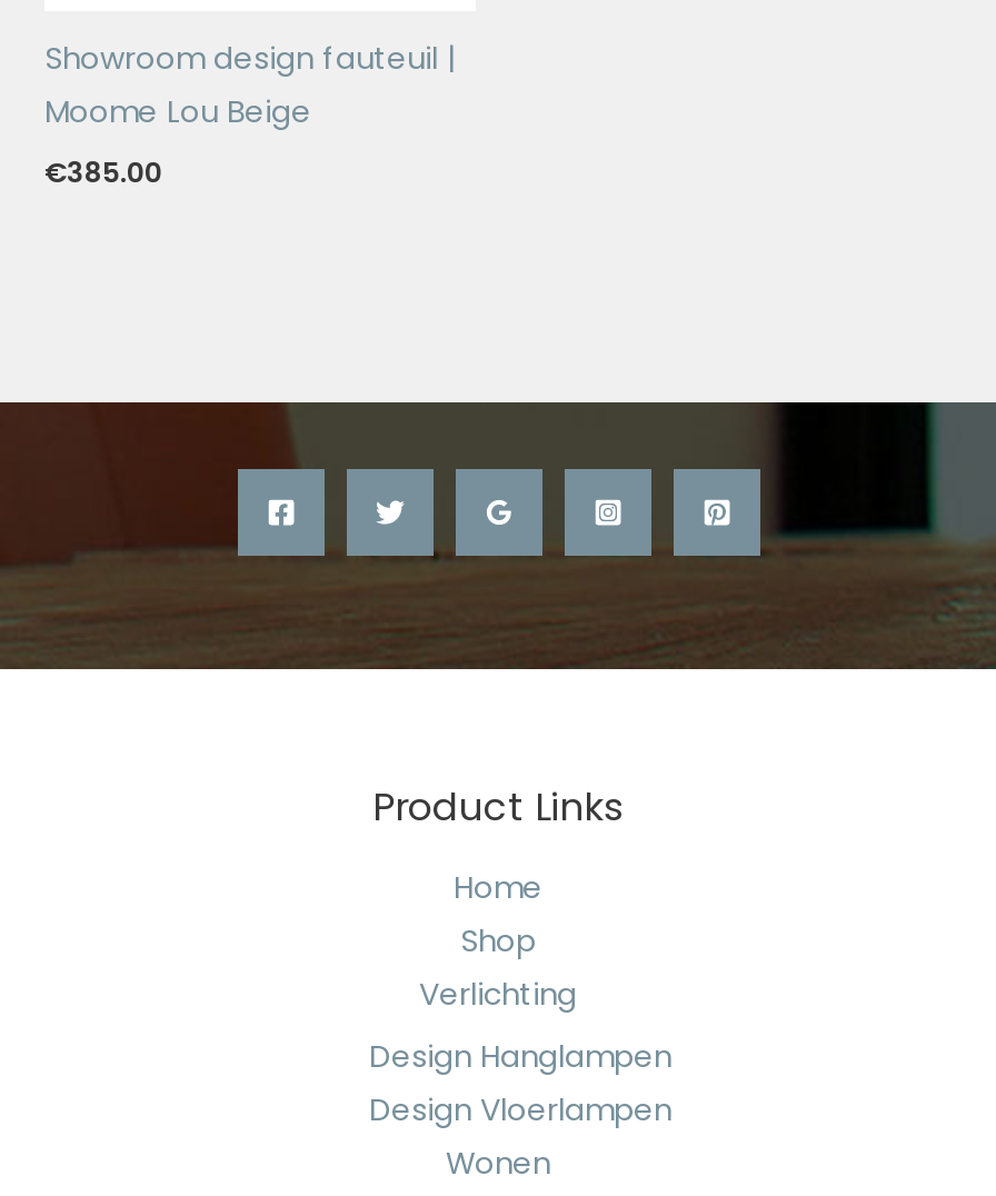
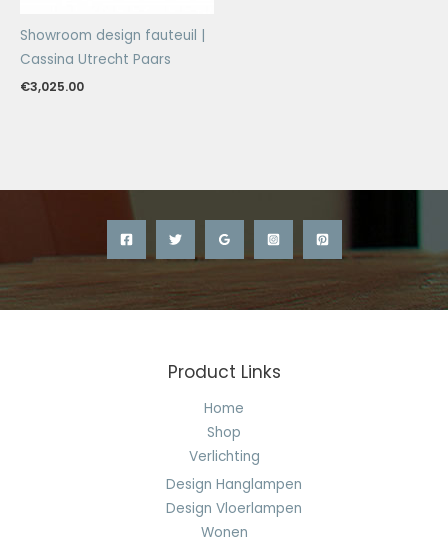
- Moome Lou Beige
+ Cassina Utrecht Paars

- €385.00
+ €3,025.00
